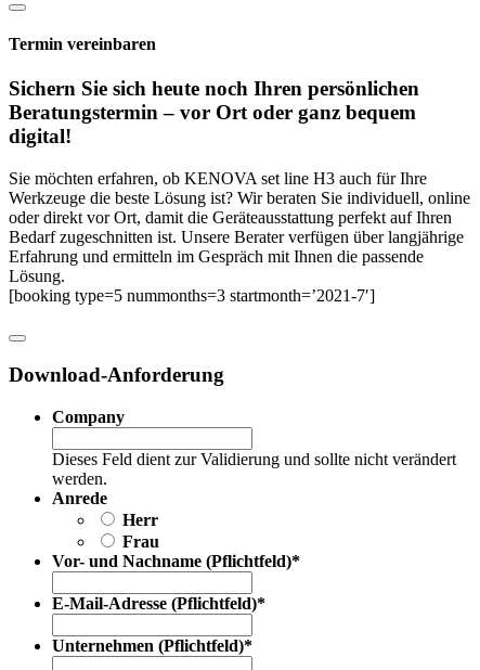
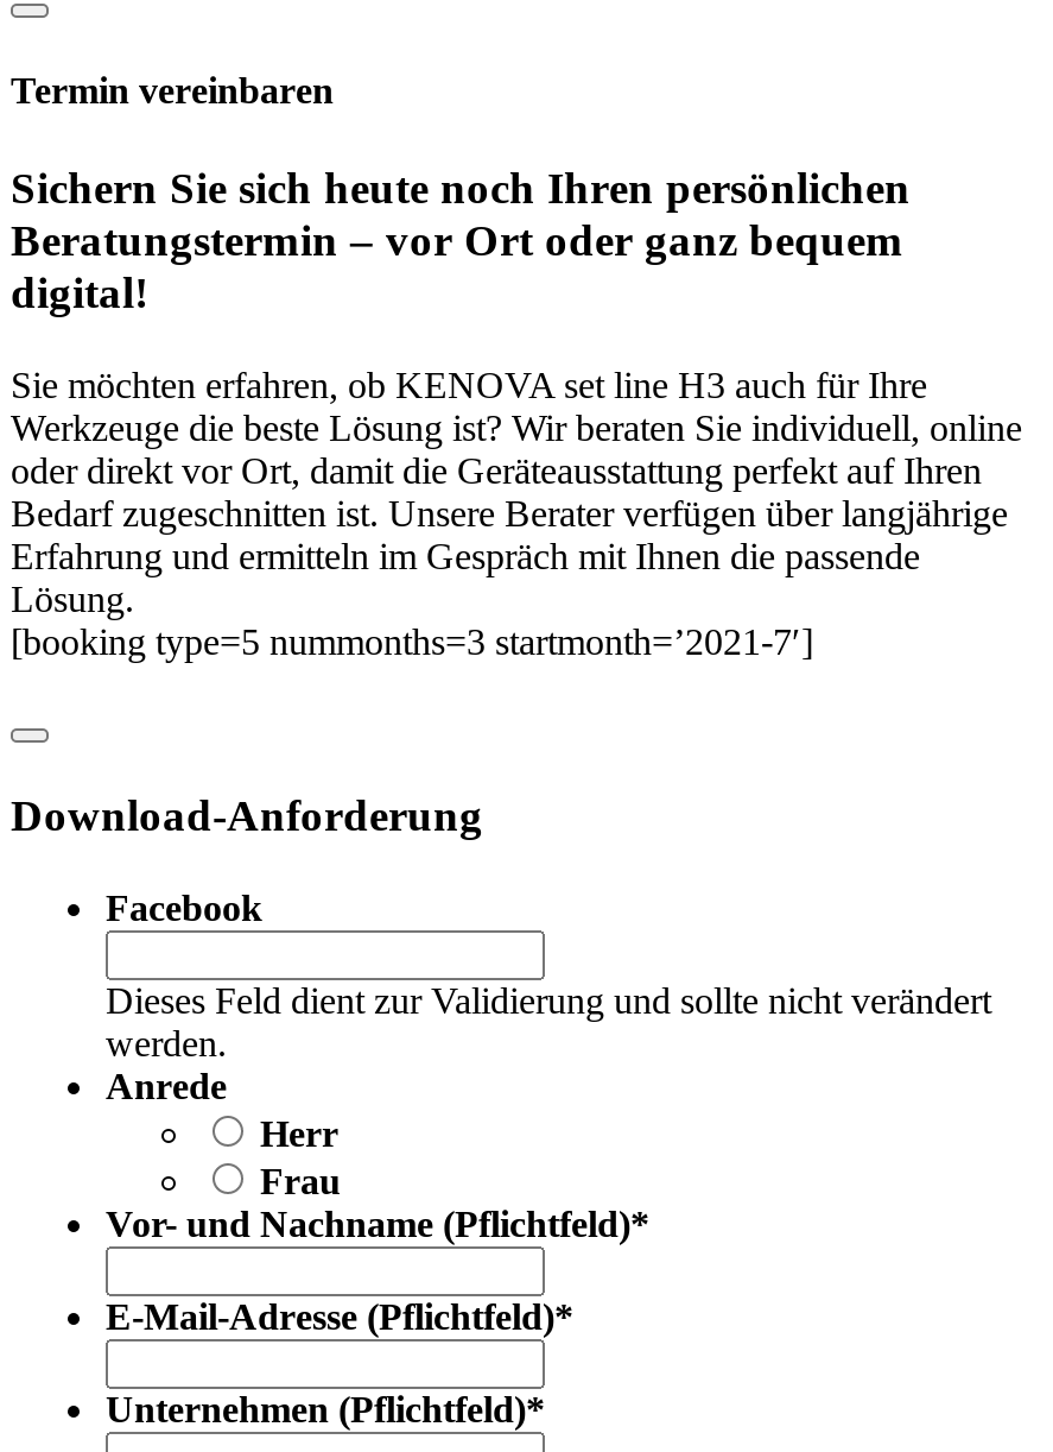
- Company
+ Facebook
